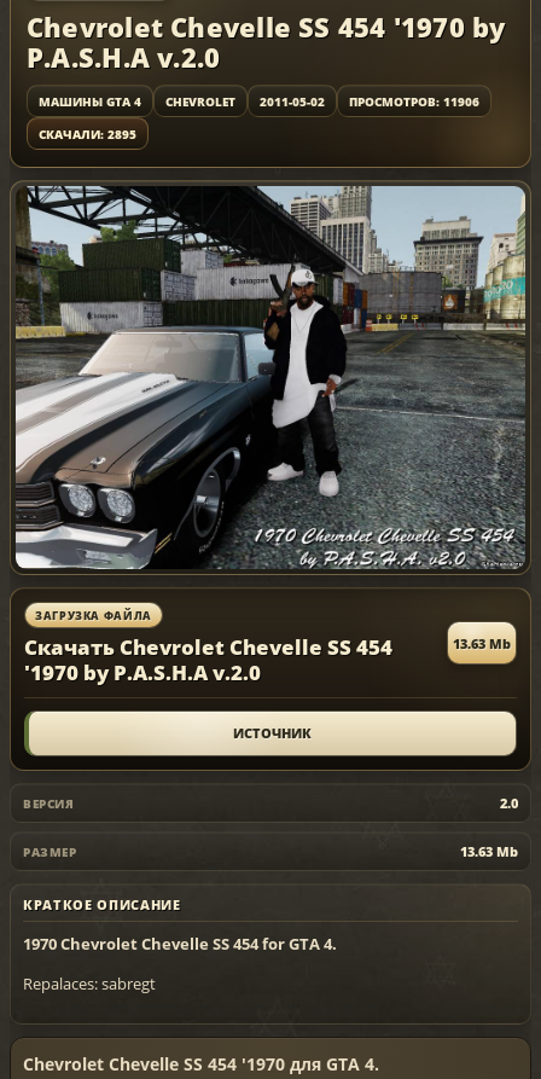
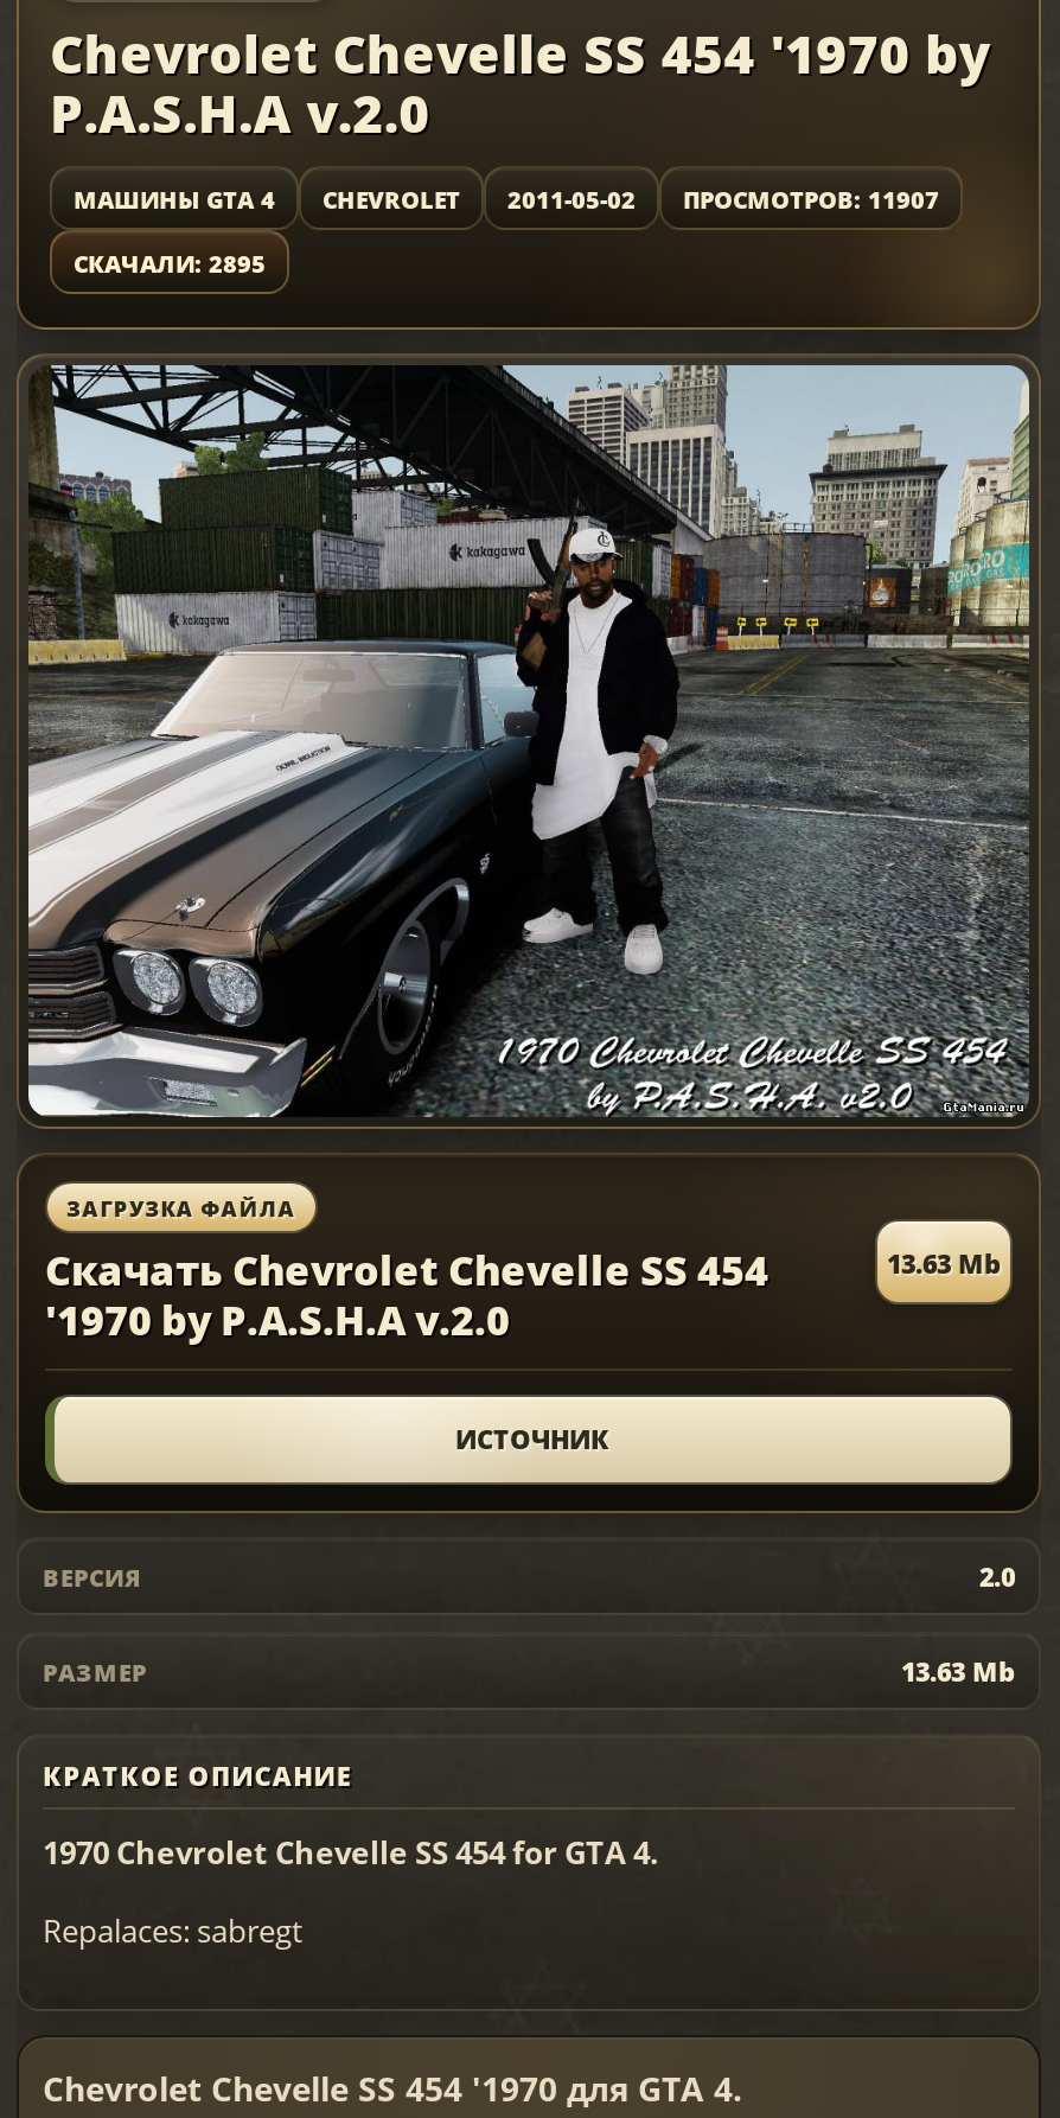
- ПРОСМОТРОВ: 11906
+ ПРОСМОТРОВ: 11907
